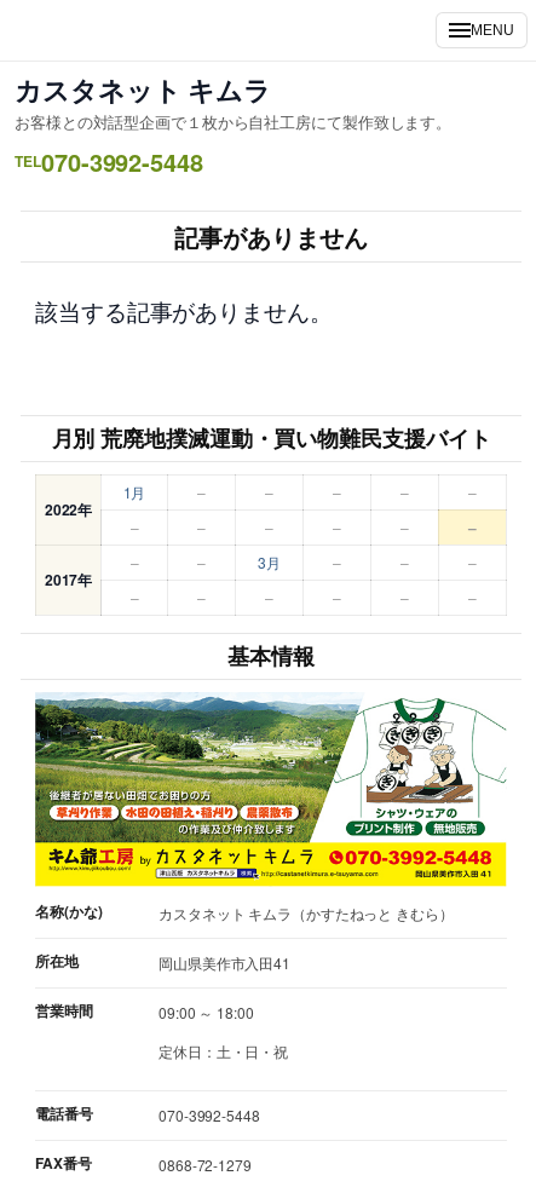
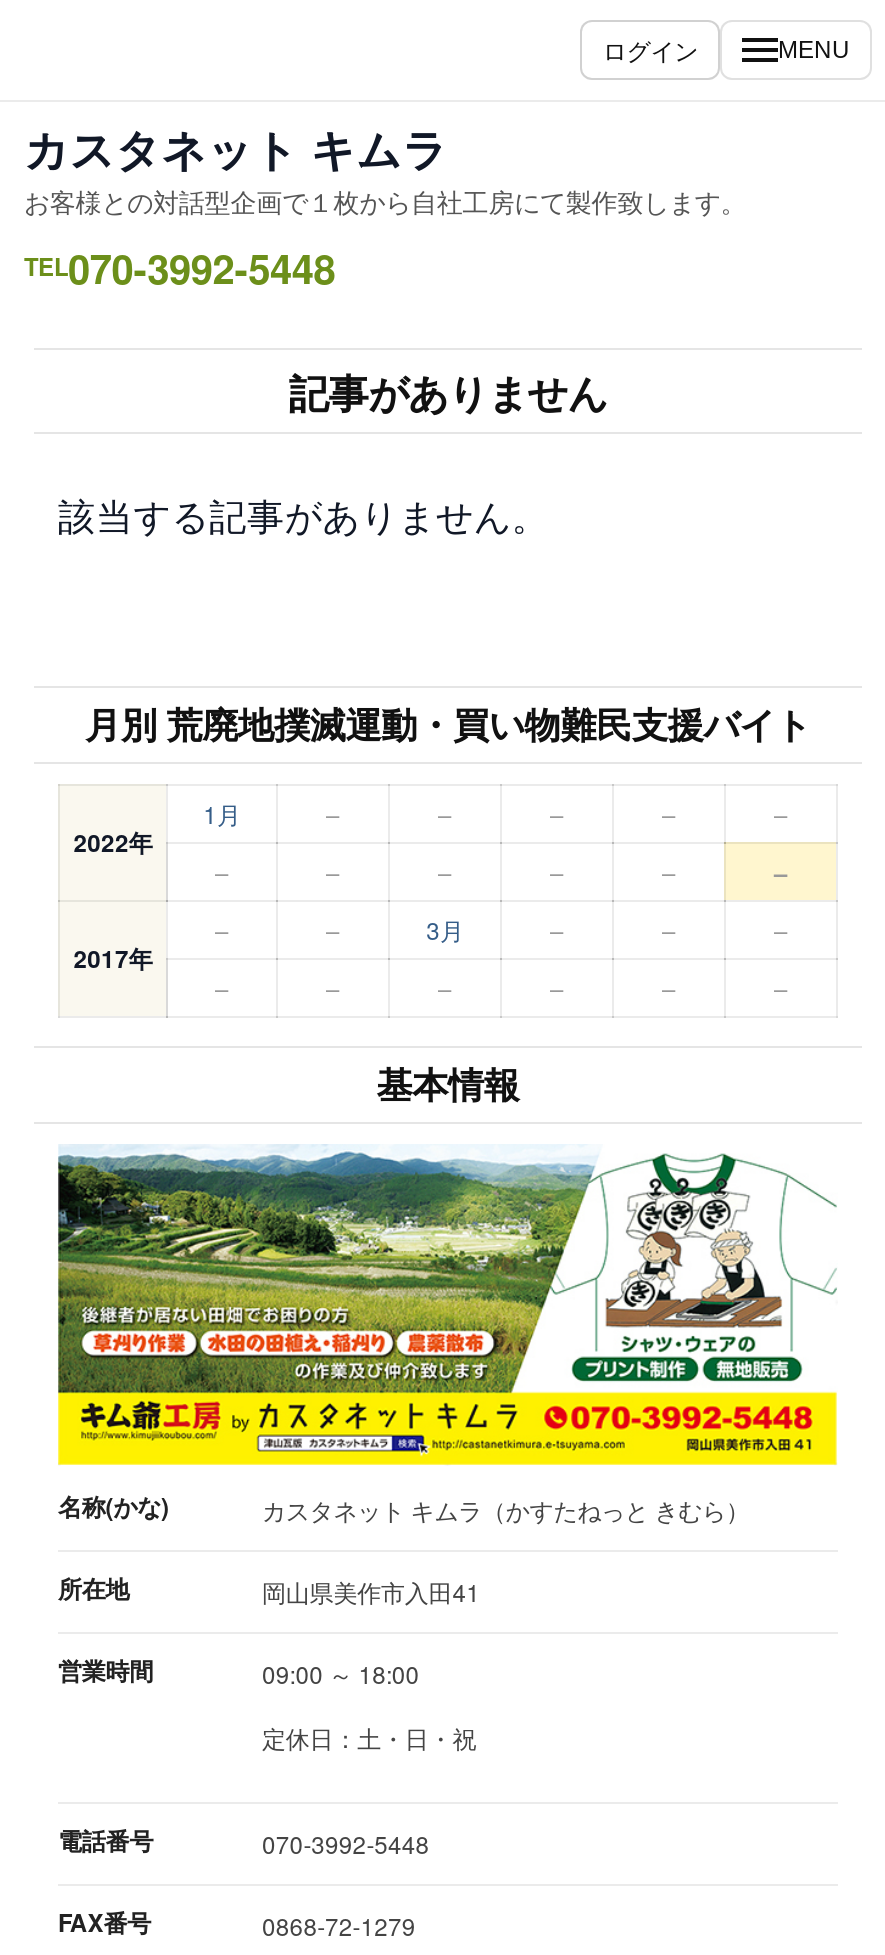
+ ログイン
